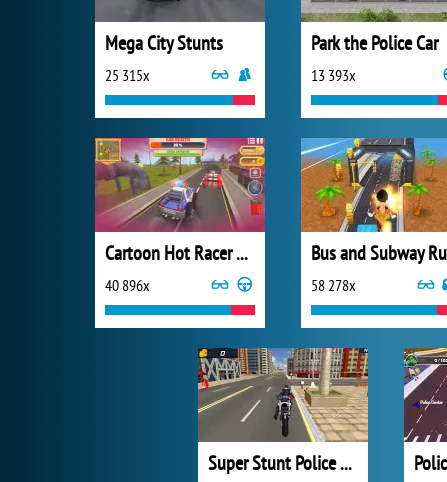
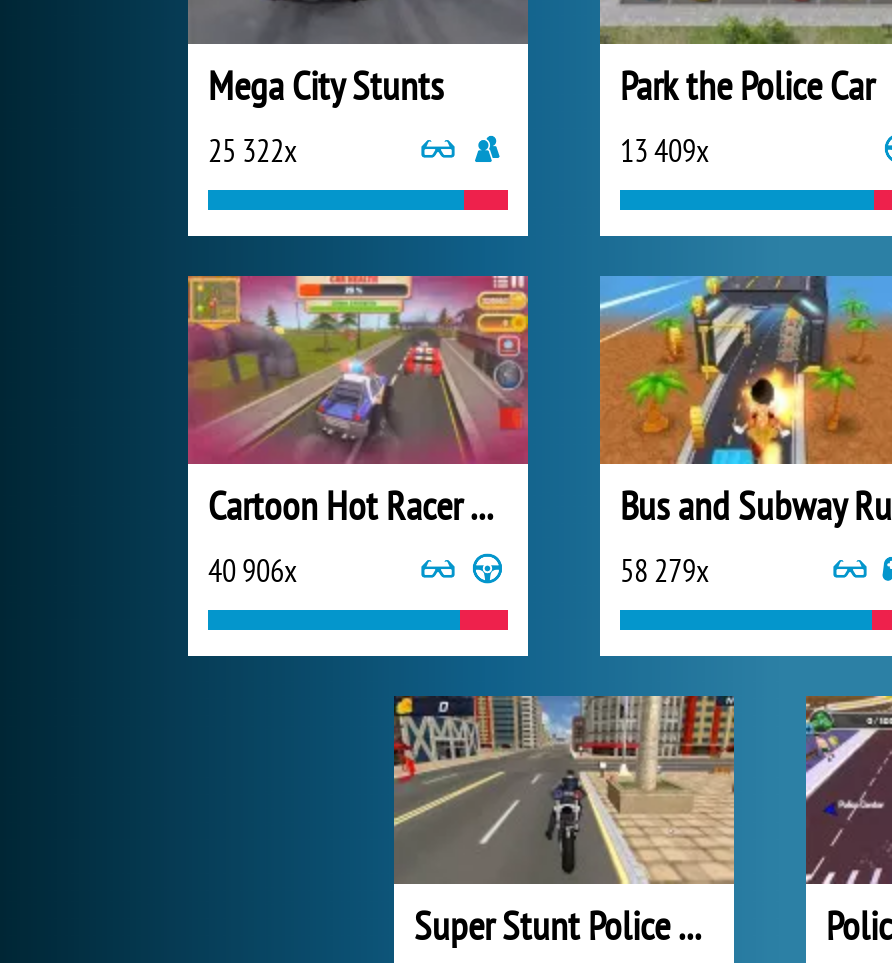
- 25 315x
+ 25 322x

- 13 393x
+ 13 409x

- 40 896x
- 58 278x
+ 40 906x
+ 58 279x
